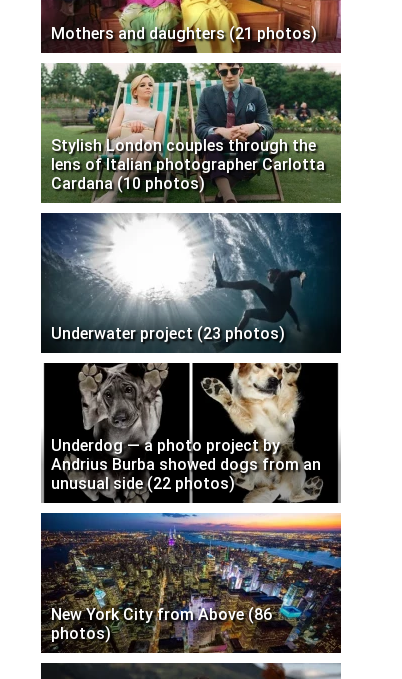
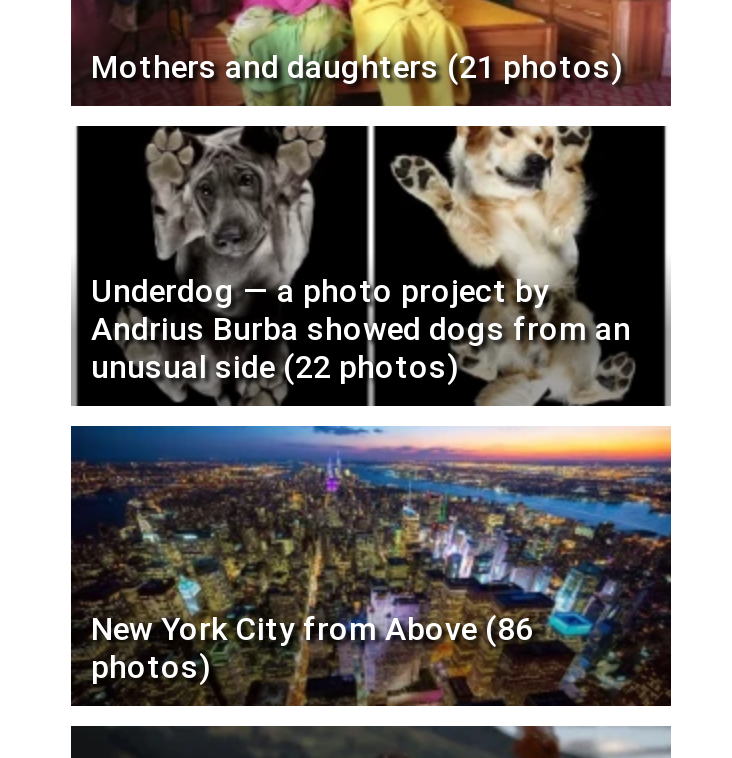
- [image]
- Stylish London couples through the
- lens of Italian photographer Carlotta
- Cardana (10 photos)

- [image]
- Underwater project (23 photos)
